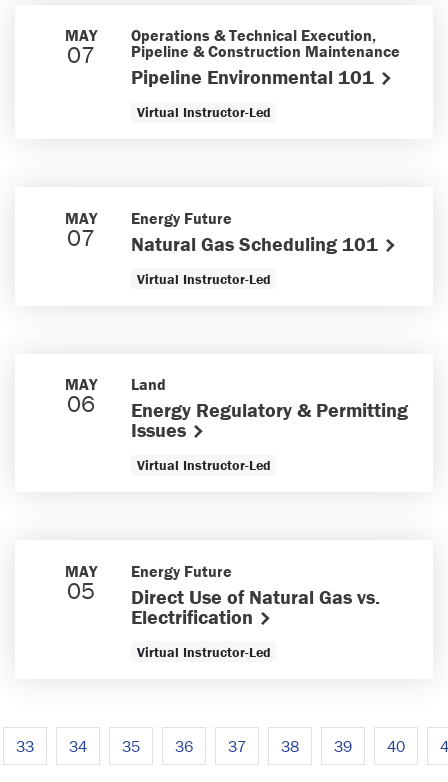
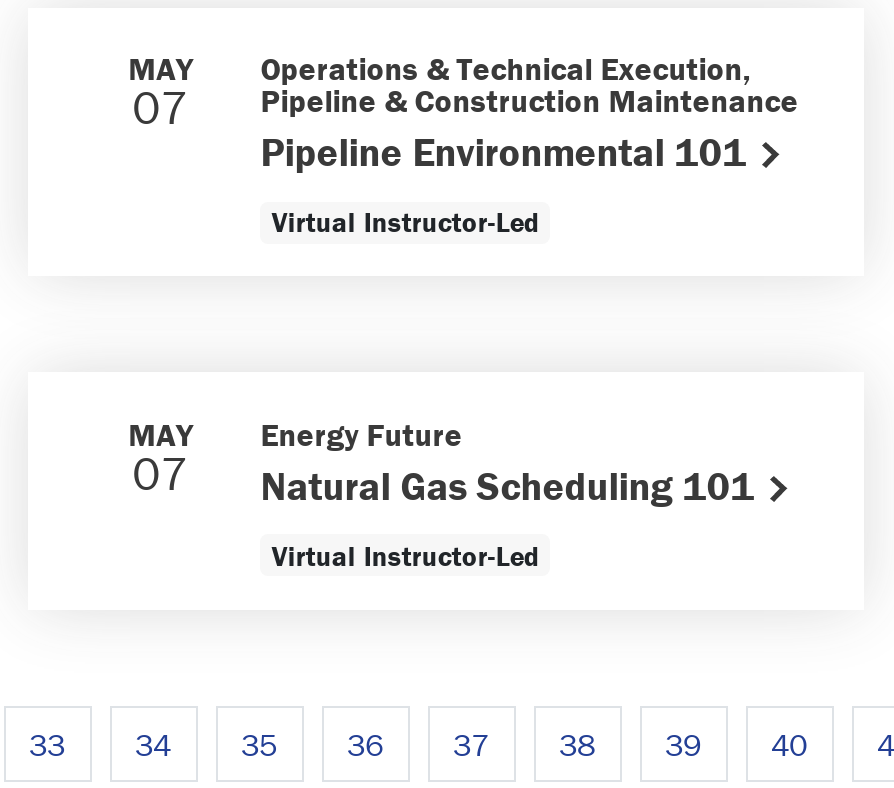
- MAY
- 06

- Land
- Energy Regulatory & Permitting
- Issues
- Virtual Instructor-Led

- MAY
- 05

- Energy Future
- Direct Use of Natural Gas vs.
- Electrification
- Virtual Instructor-Led
